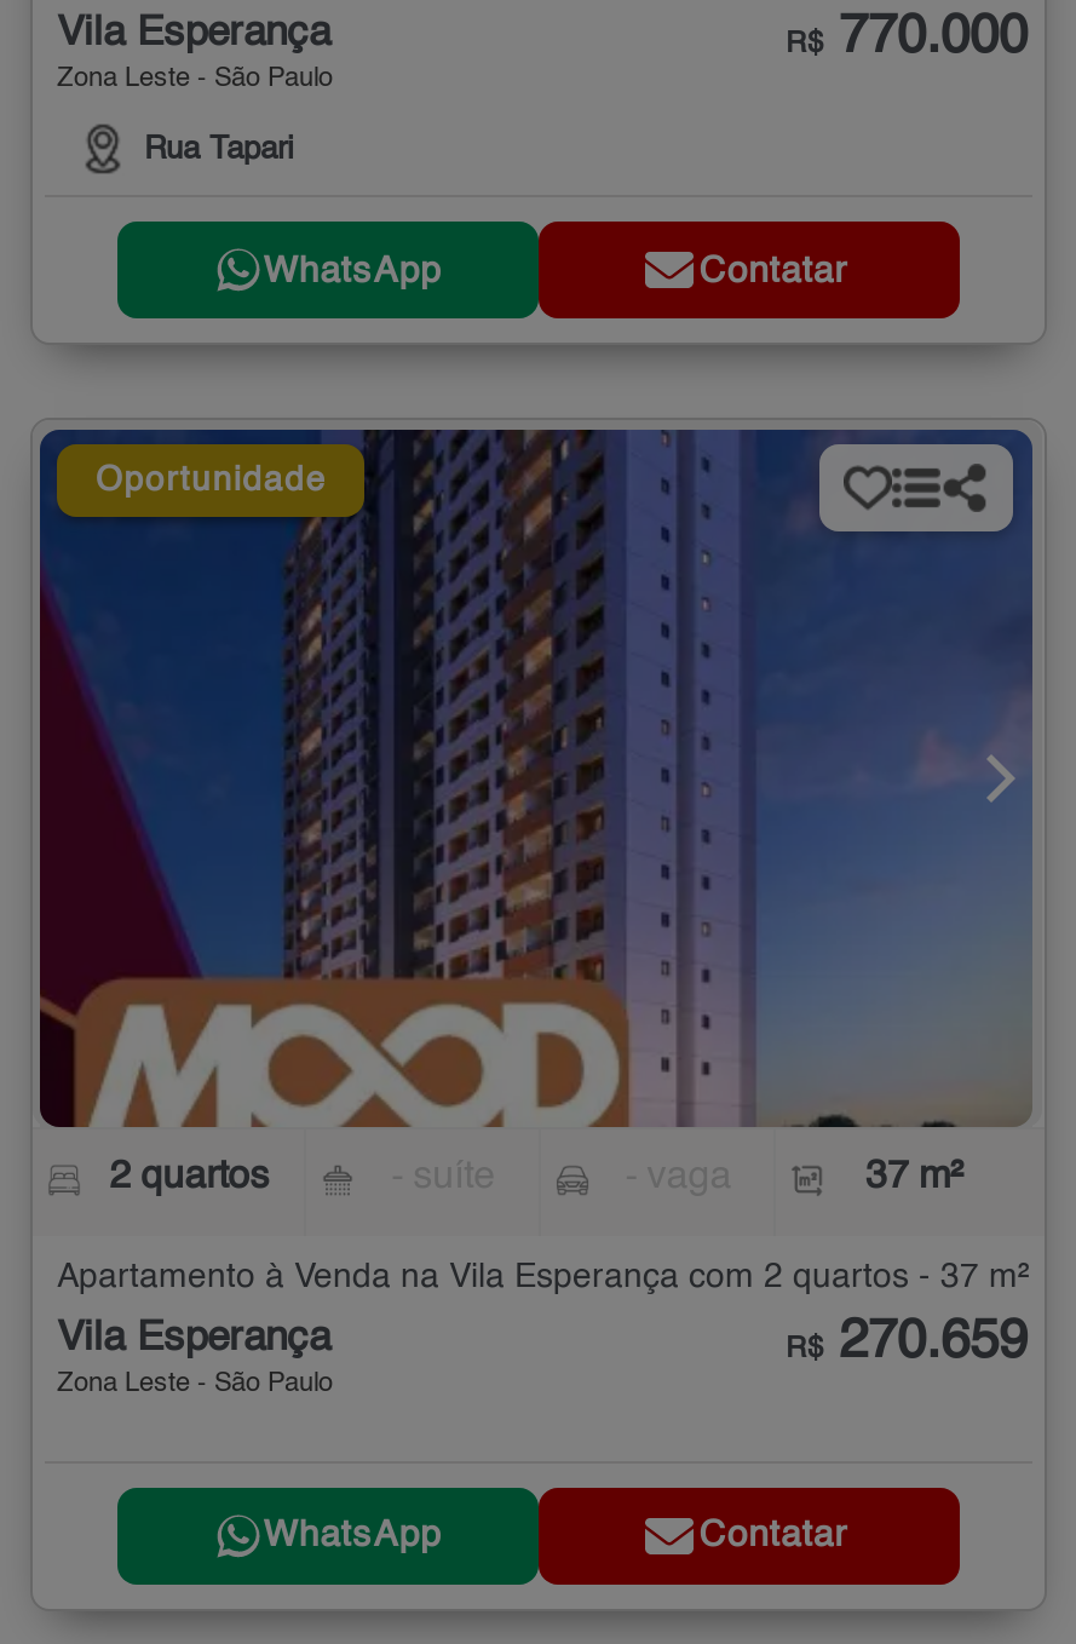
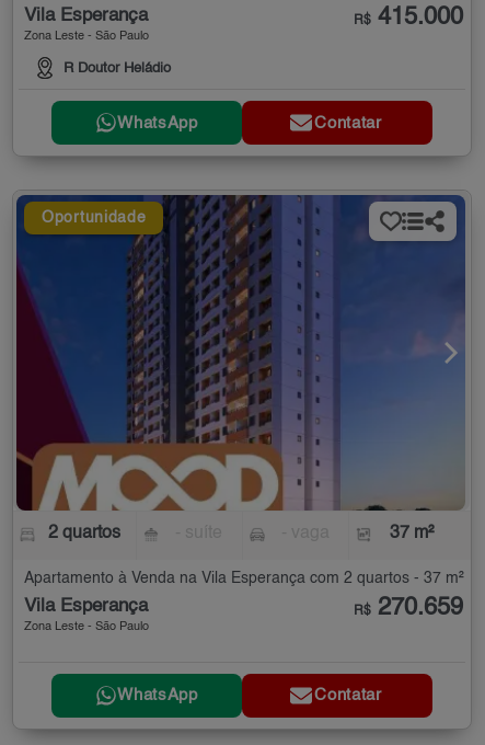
- R$770.000
+ R$415.000

- Rua Tapari
+ R Doutor Heládio
